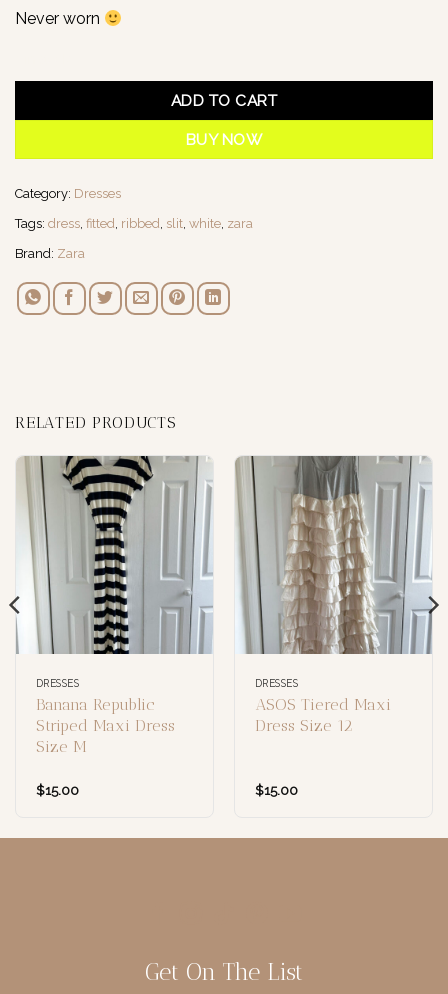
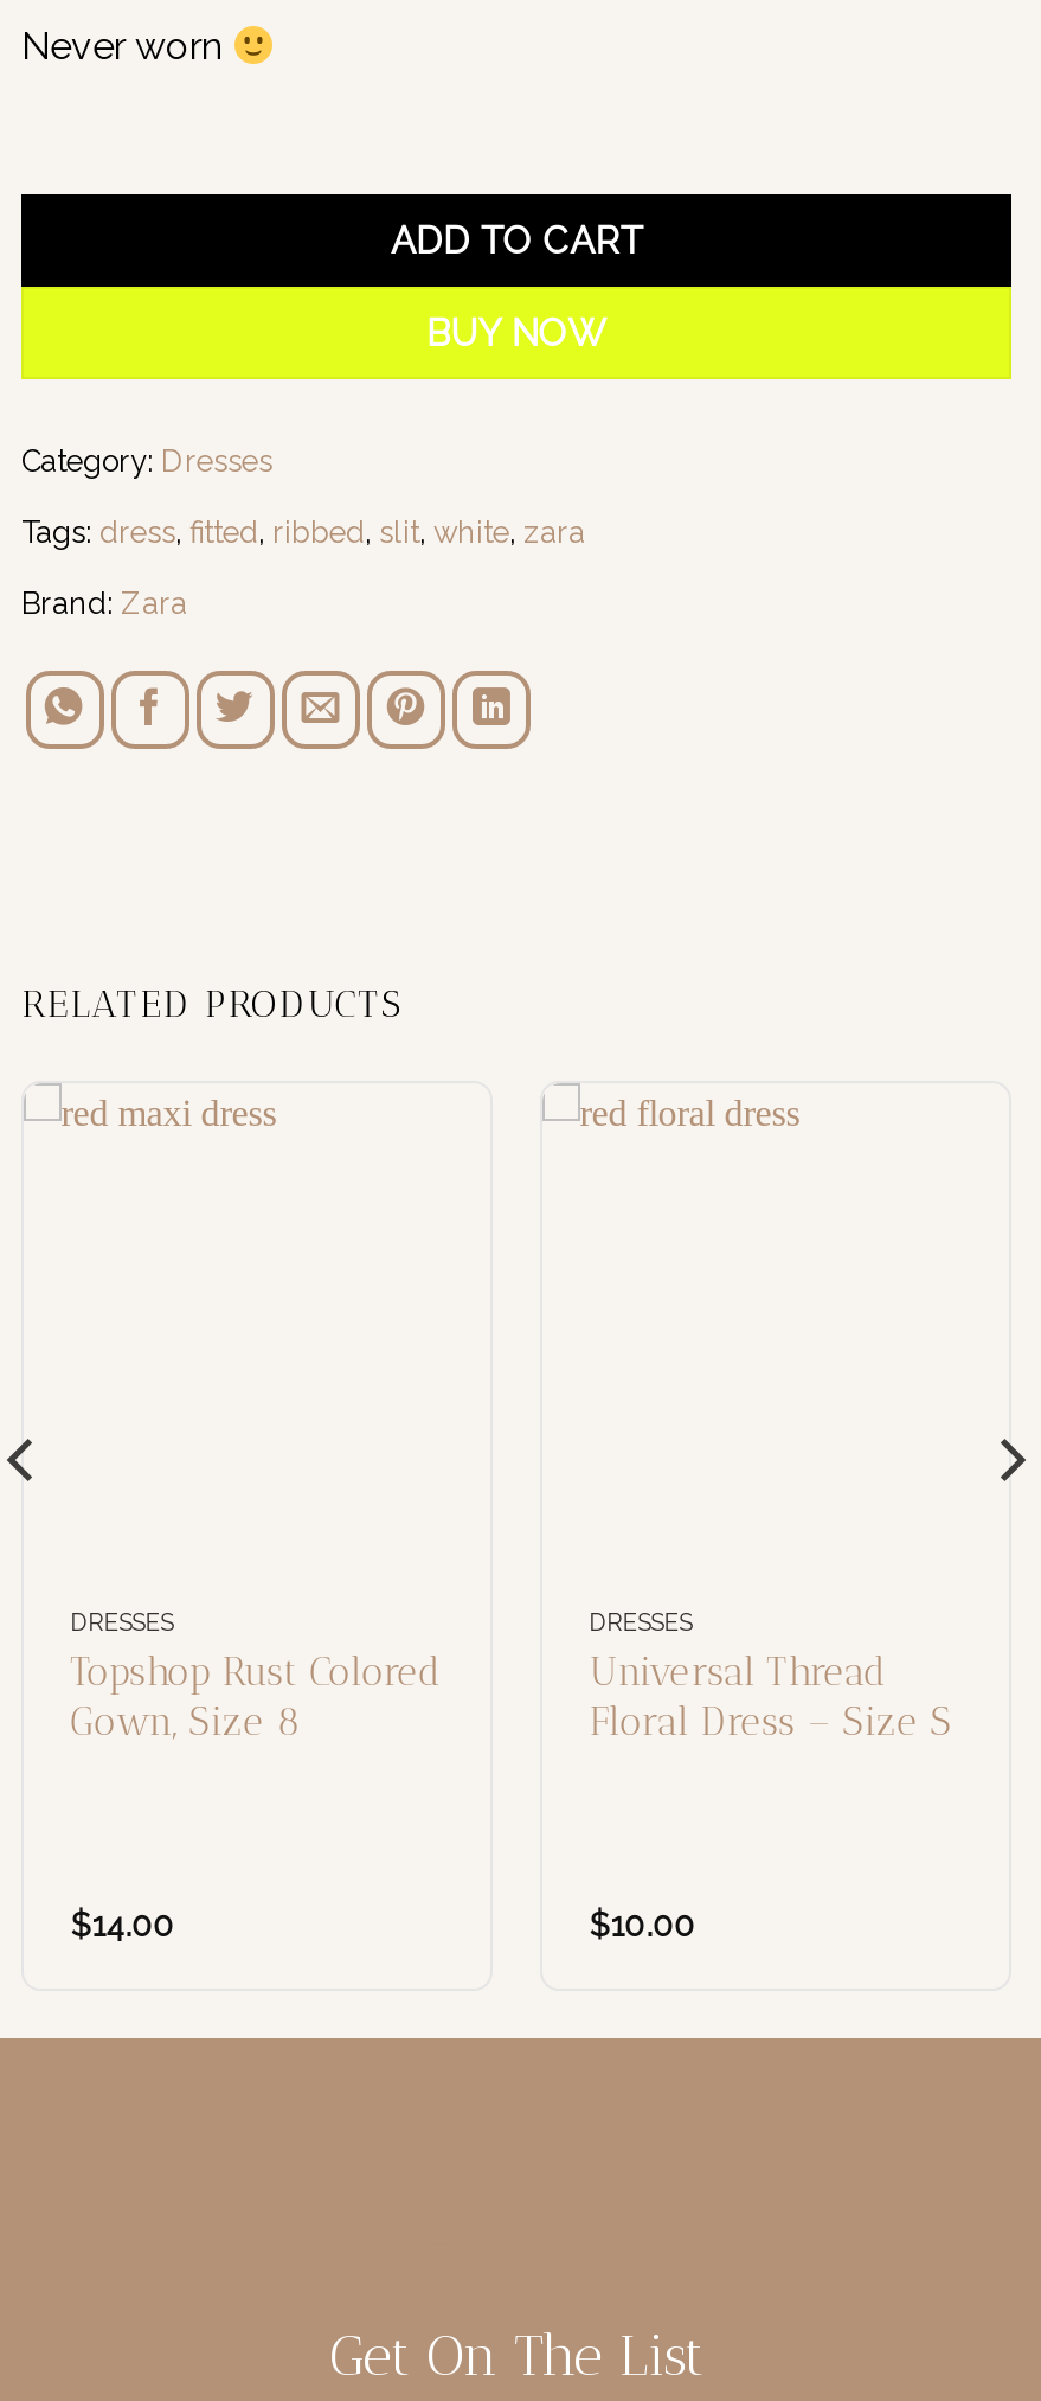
- [image]

- [image]

- Banana Republic
- Striped Maxi Dress
- Size M
+ Topshop Rust Colored
+ Gown, Size 8

- ASOS Tiered Maxi
- Dress Size 12
+ Universal Thread
+ Floral Dress – Size S

- $15.00
+ $14.00

- $15.00
+ $10.00
